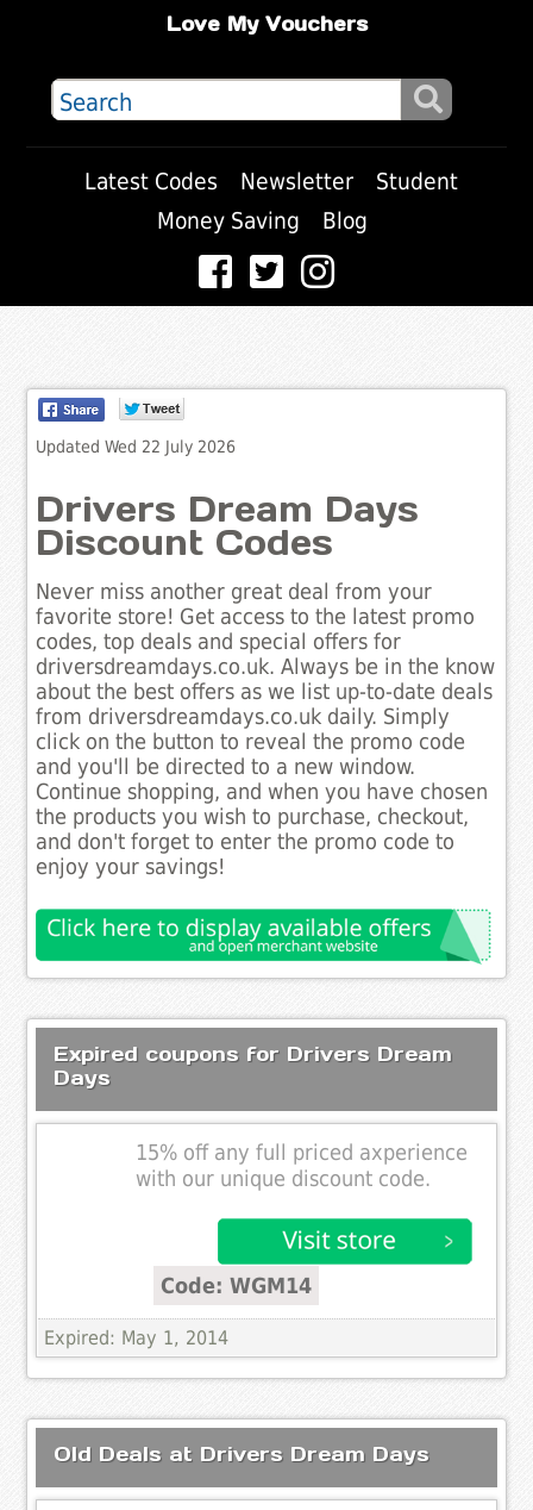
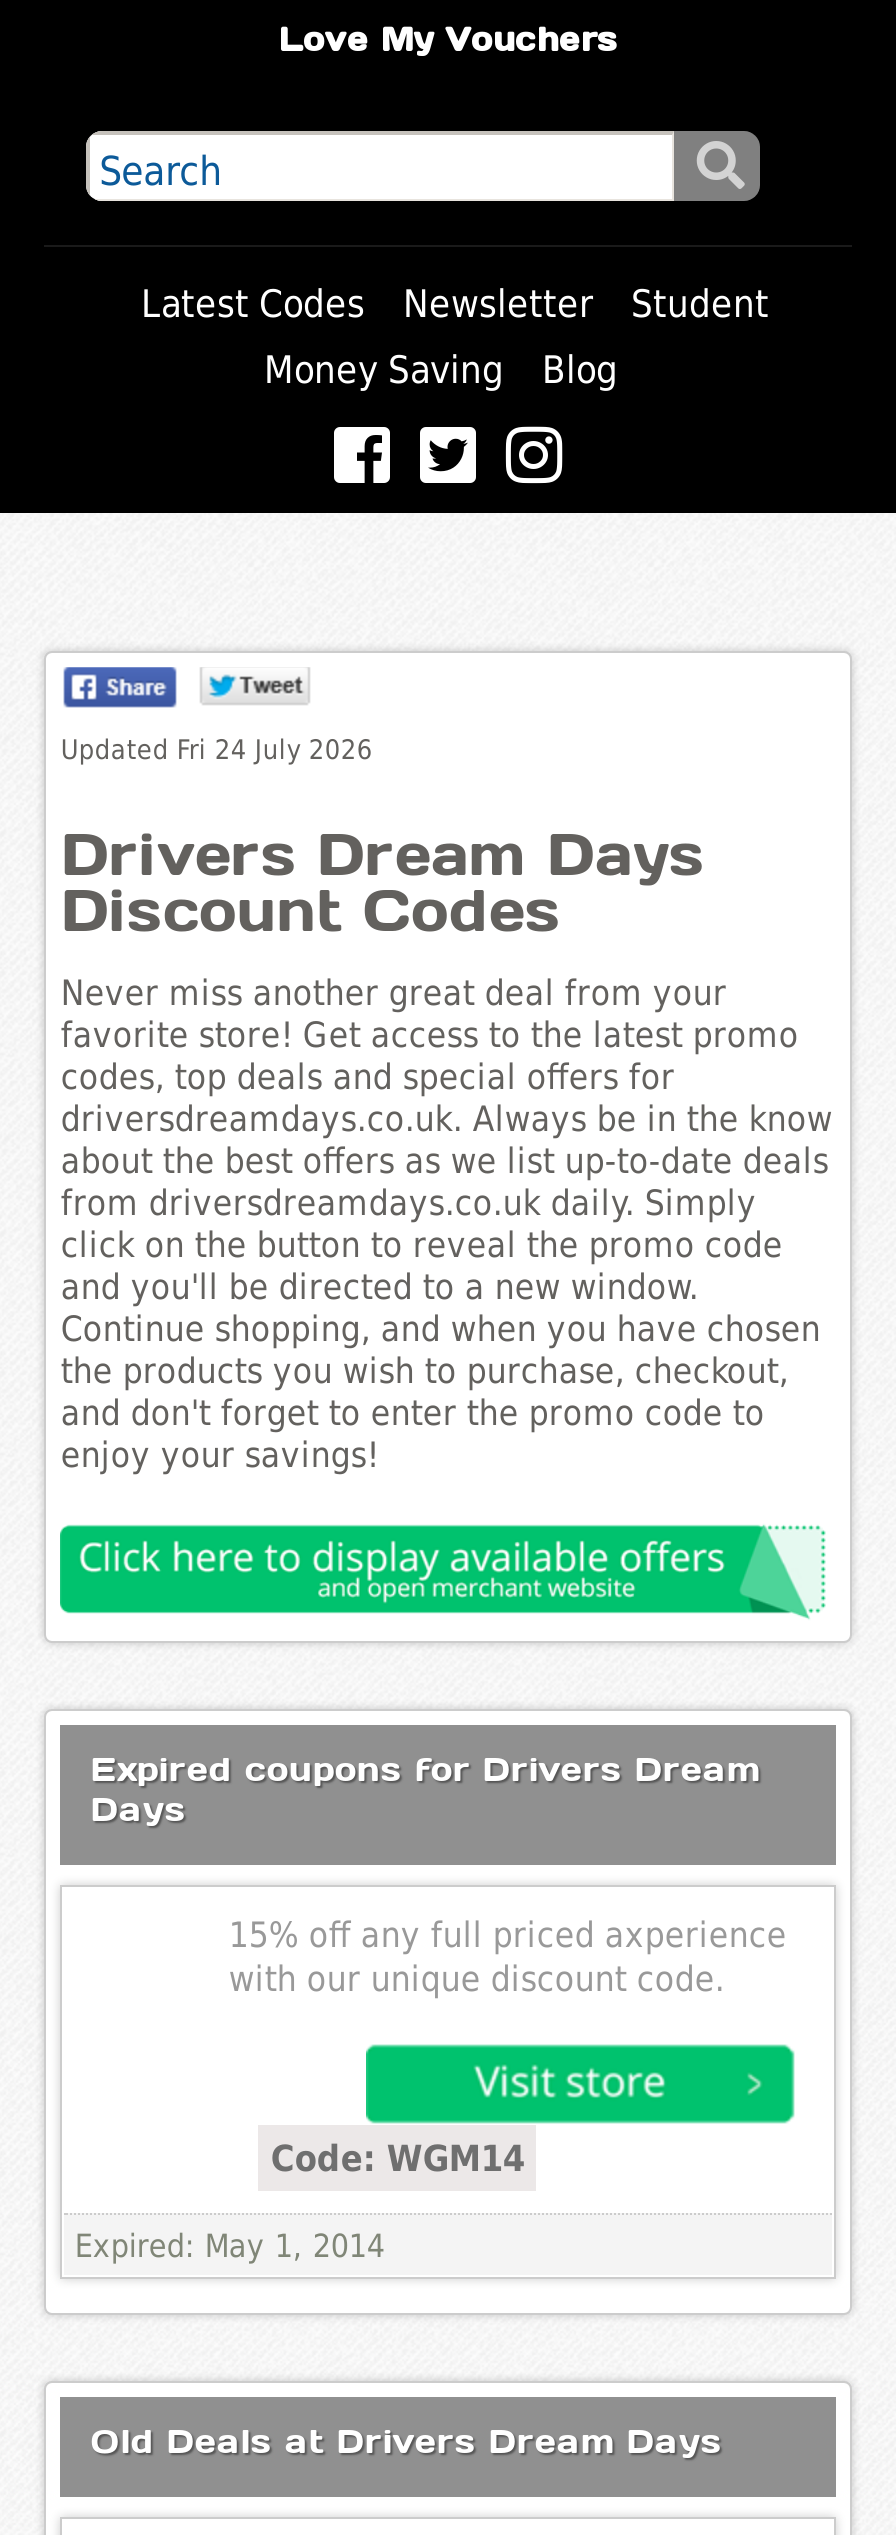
- Updated Wed 22 July 2026
+ Updated Fri 24 July 2026
